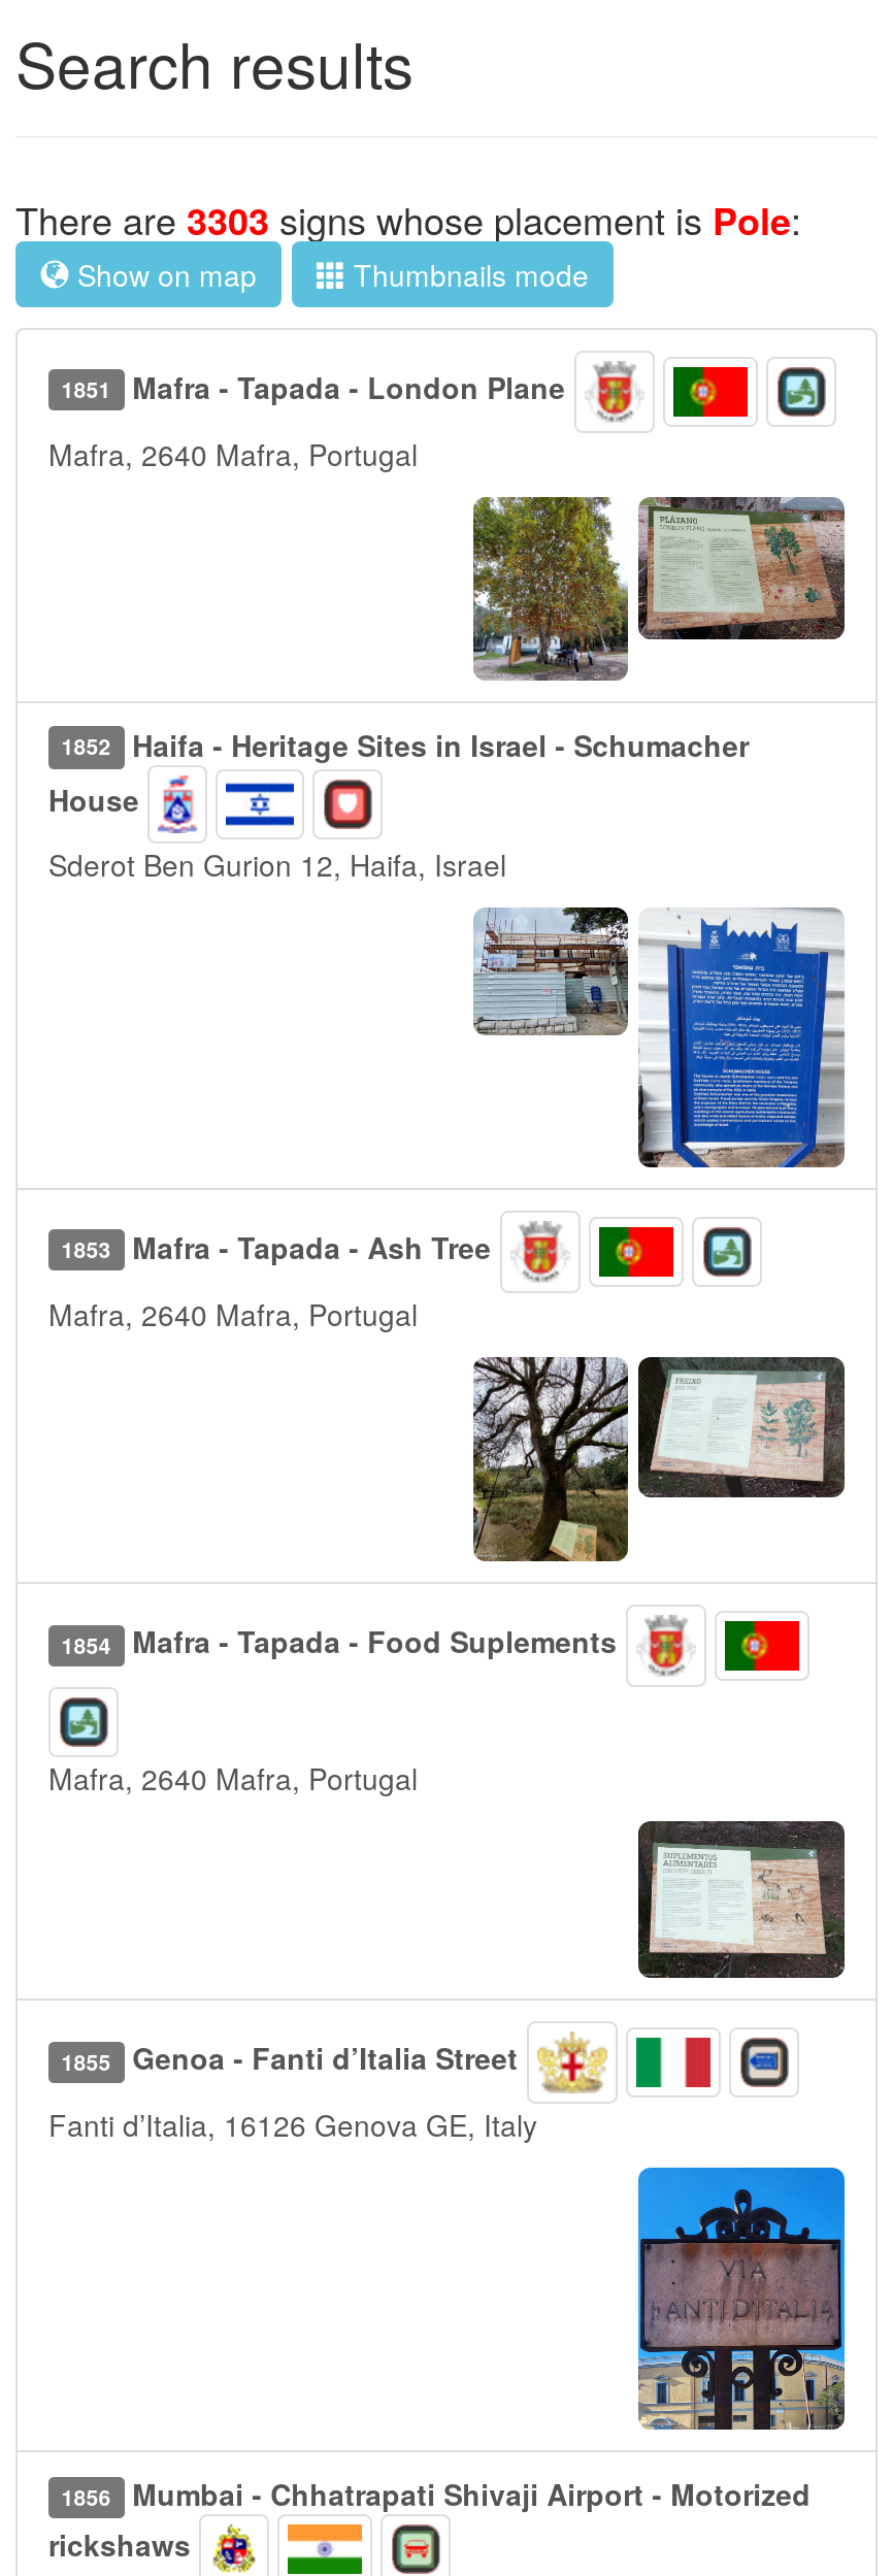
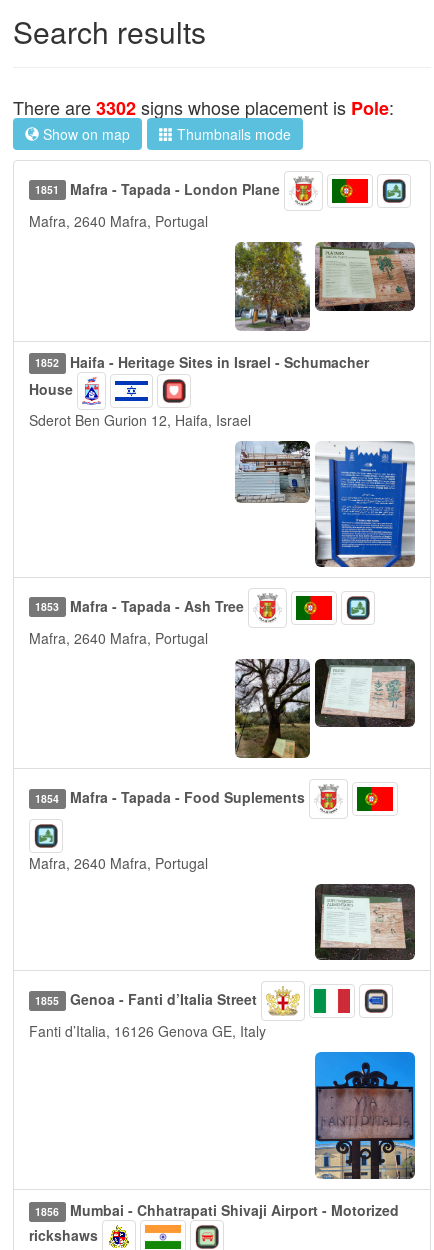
- There are 3303 signs whose placement is Pole:
+ There are 3302 signs whose placement is Pole:
